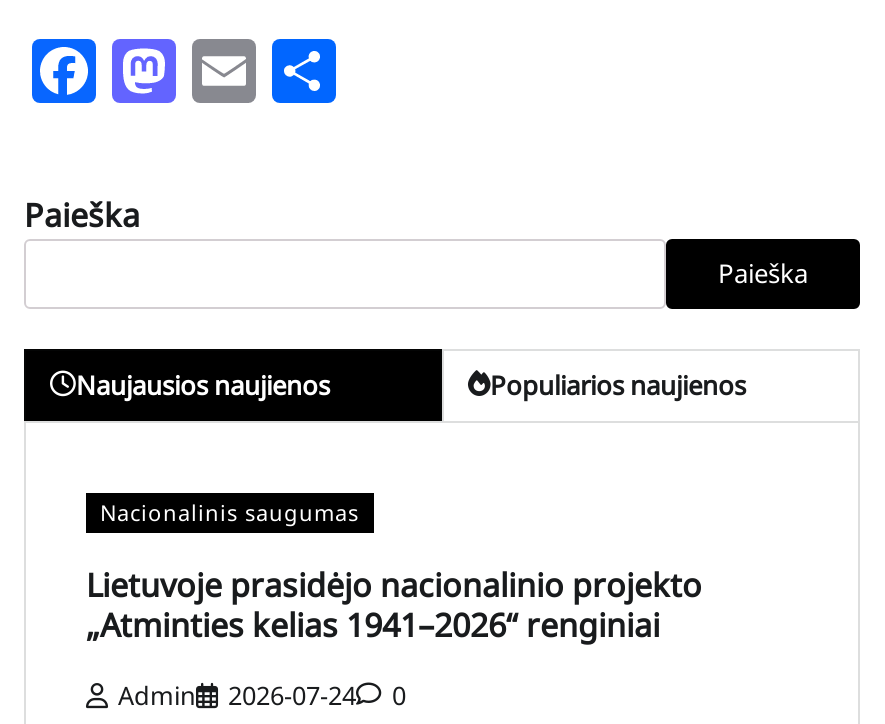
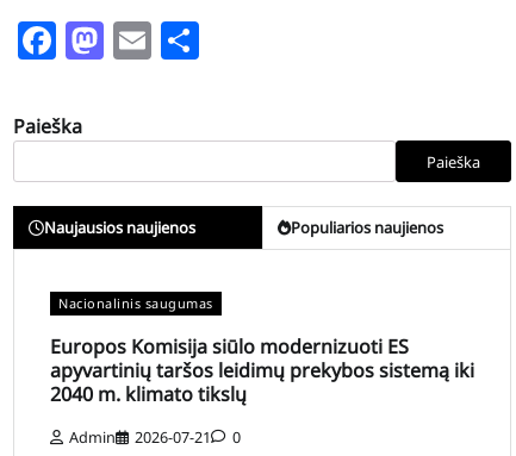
- Lietuvoje prasidėjo nacionalinio projekto
- „Atminties kelias 1941–2026“ renginiai
+ Europos Komisija siūlo modernizuoti ES
+ apyvartinių taršos leidimų prekybos sistemą iki
+ 2040 m. klimato tikslų

- Admin 2026-07-24 0
+ Admin 2026-07-21 0
